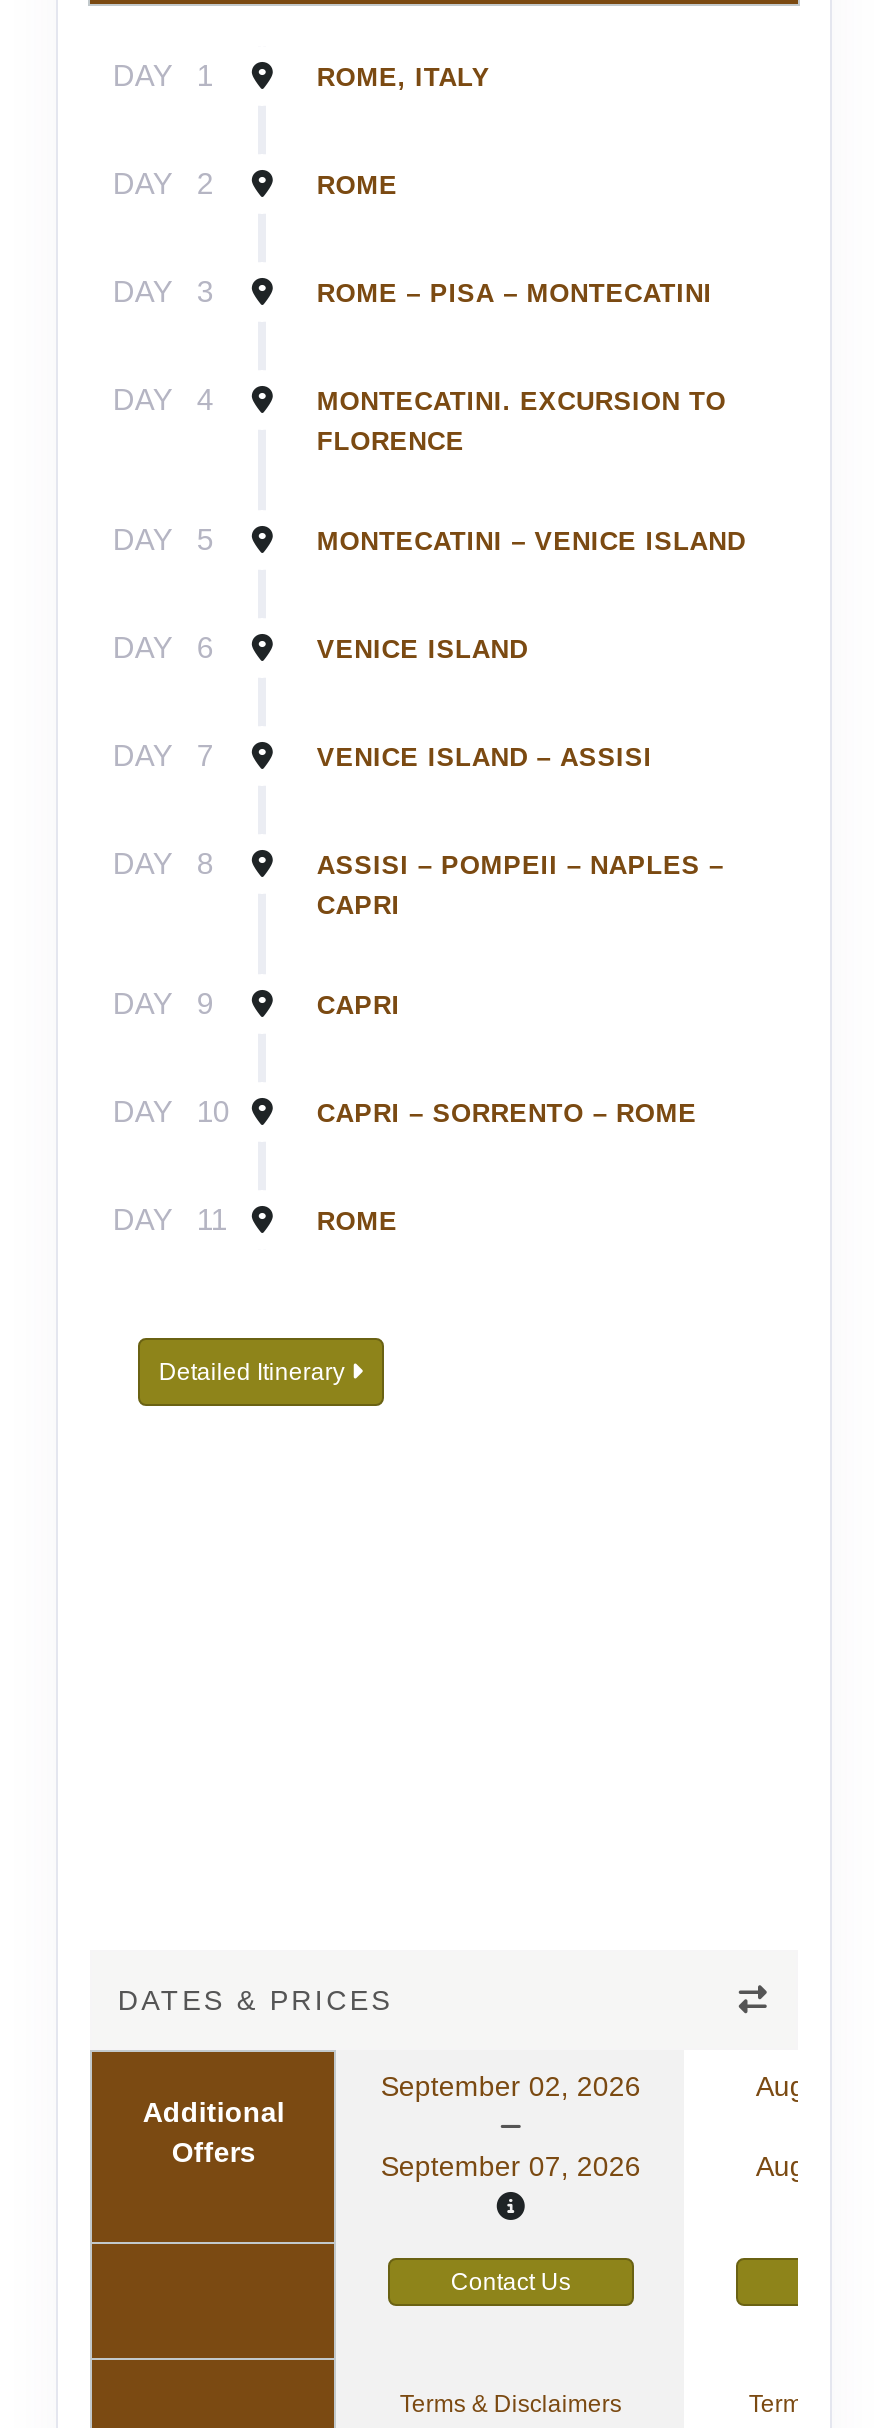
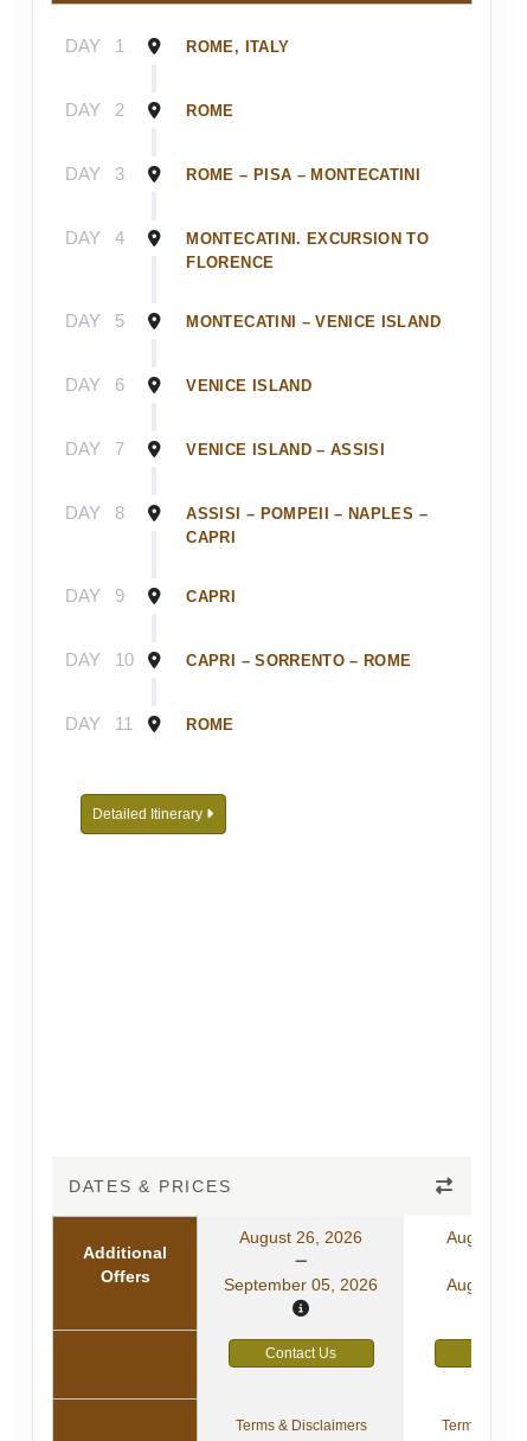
- September 02, 2026
+ August 26, 2026

- September 07, 2026
+ September 05, 2026
